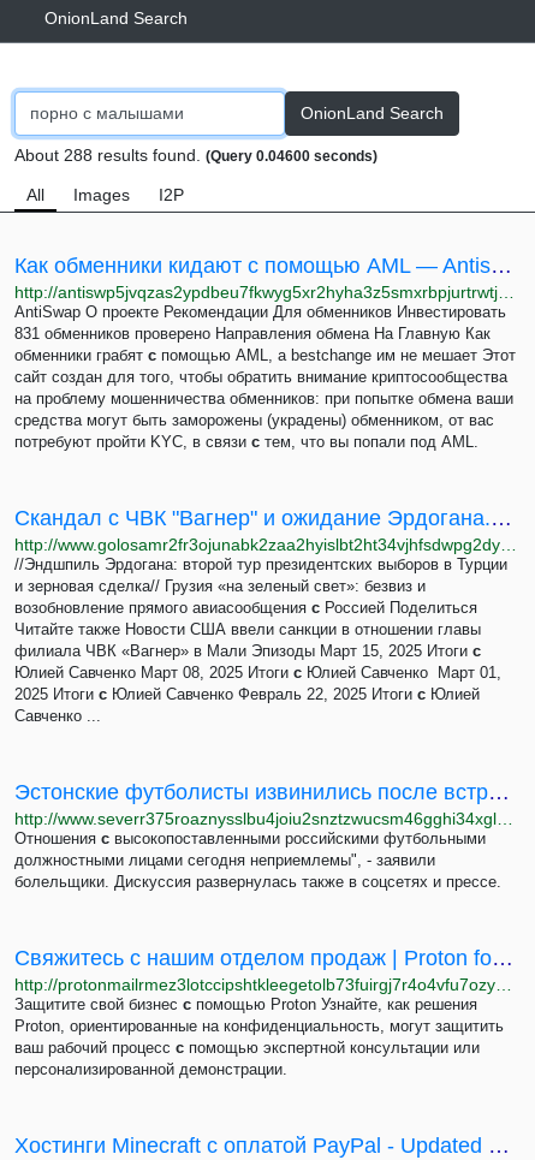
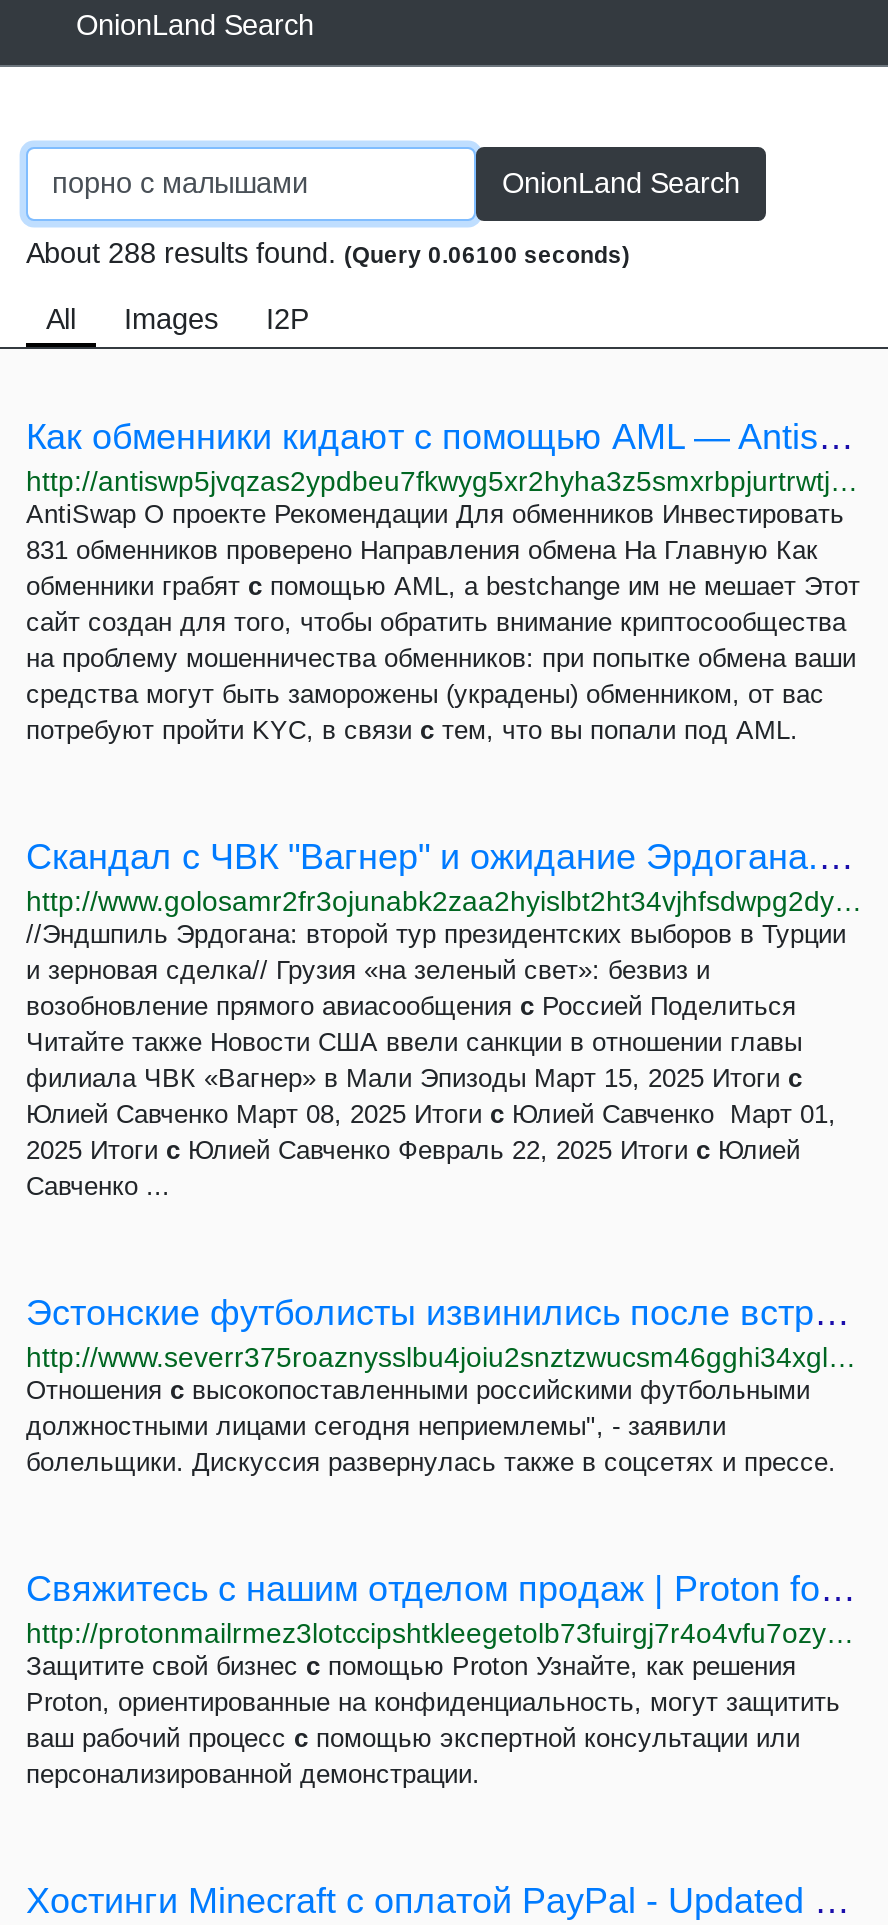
- About 288 results found. (Query 0.04600 seconds)
+ About 288 results found. (Query 0.06100 seconds)
